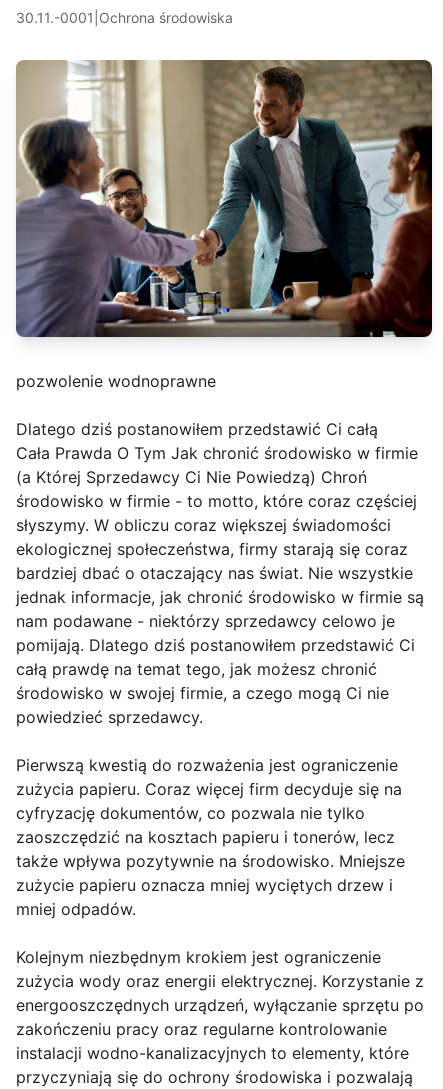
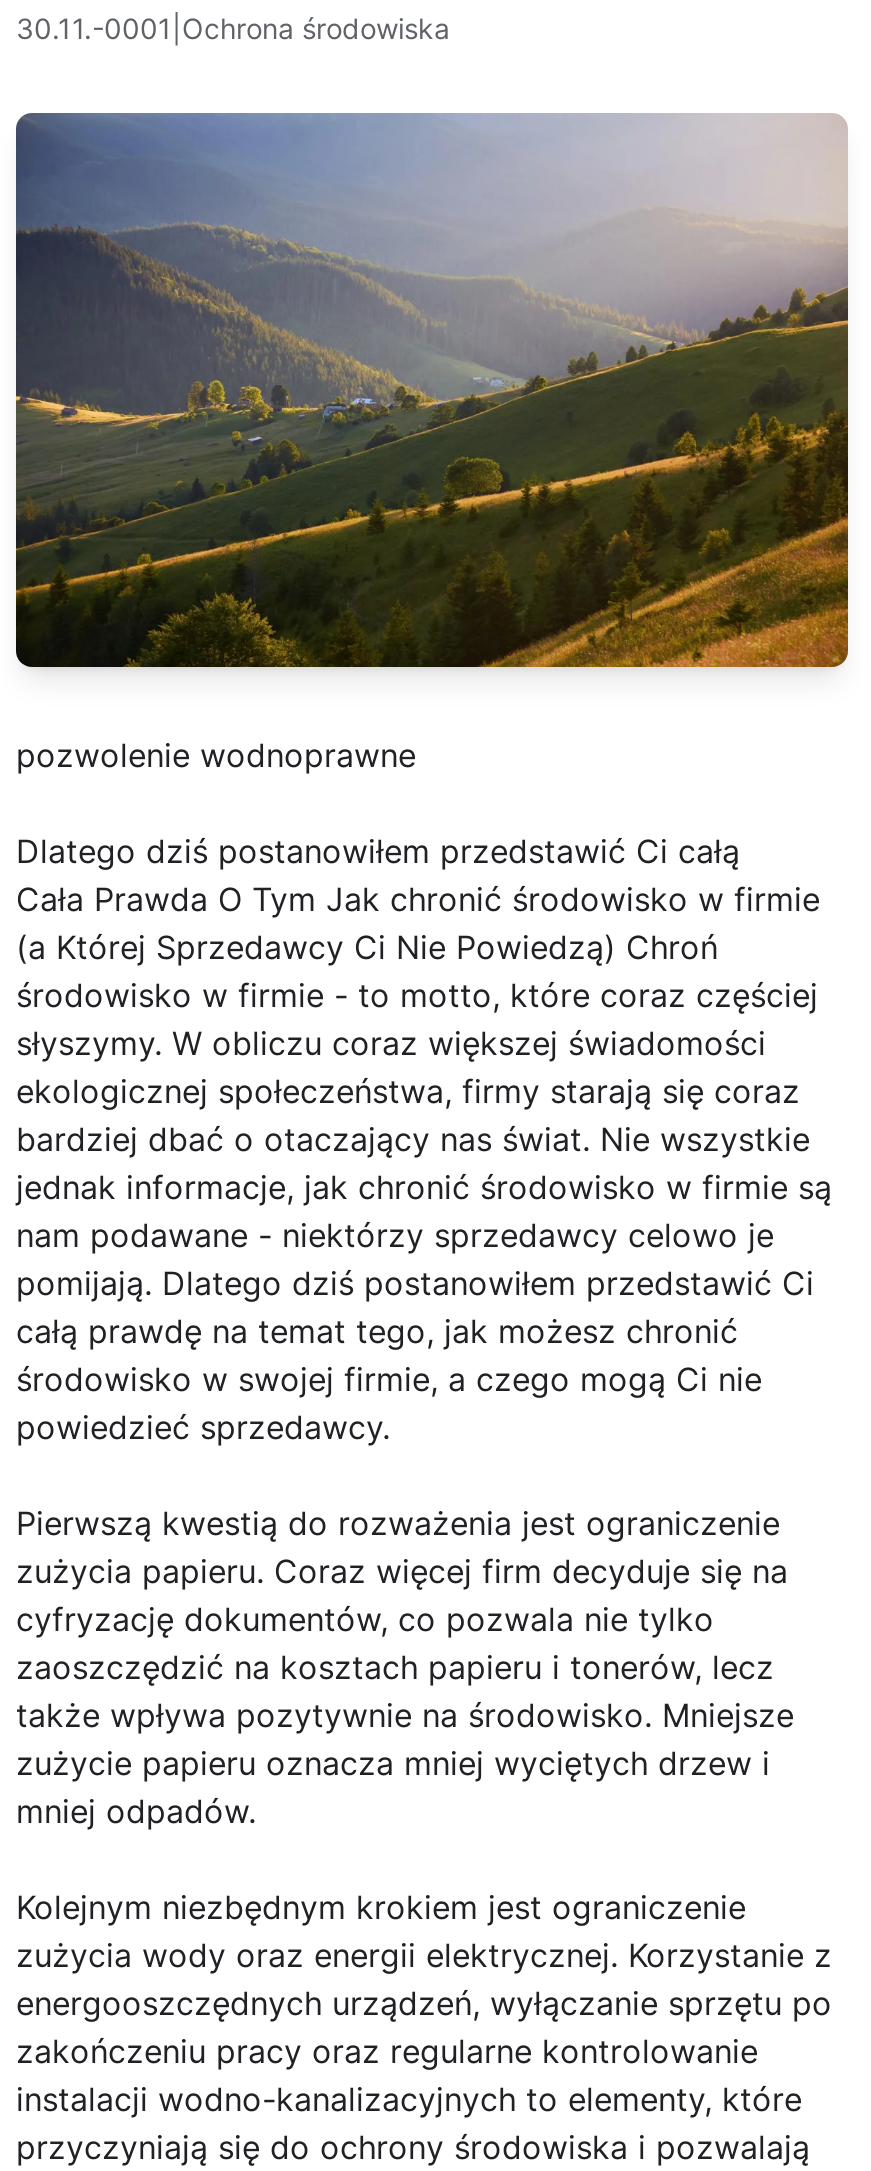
- [image]
+ [image]
